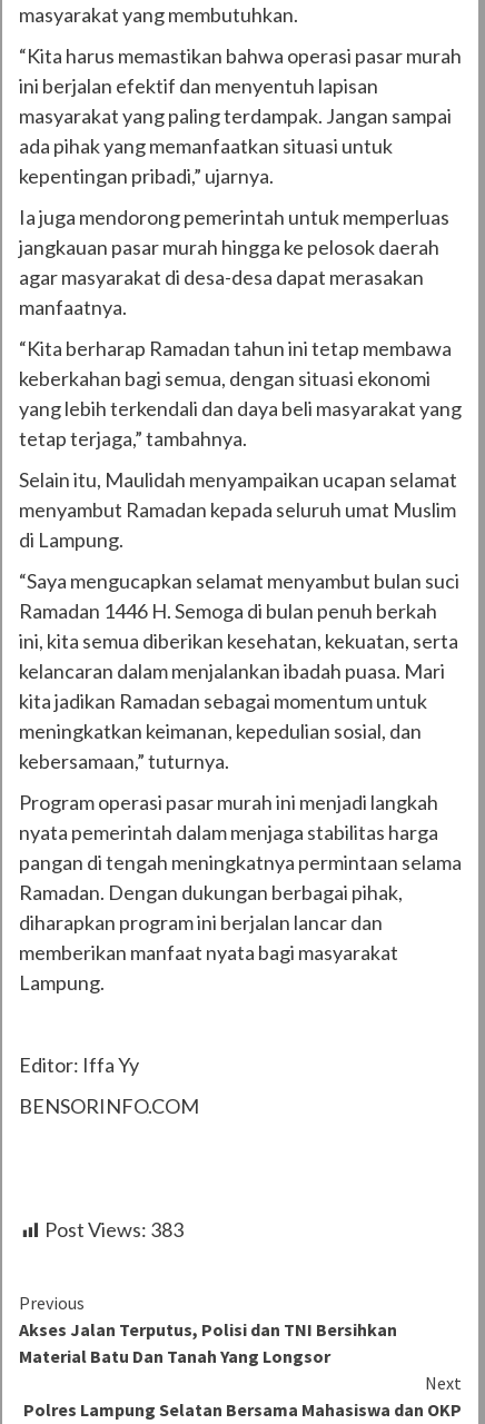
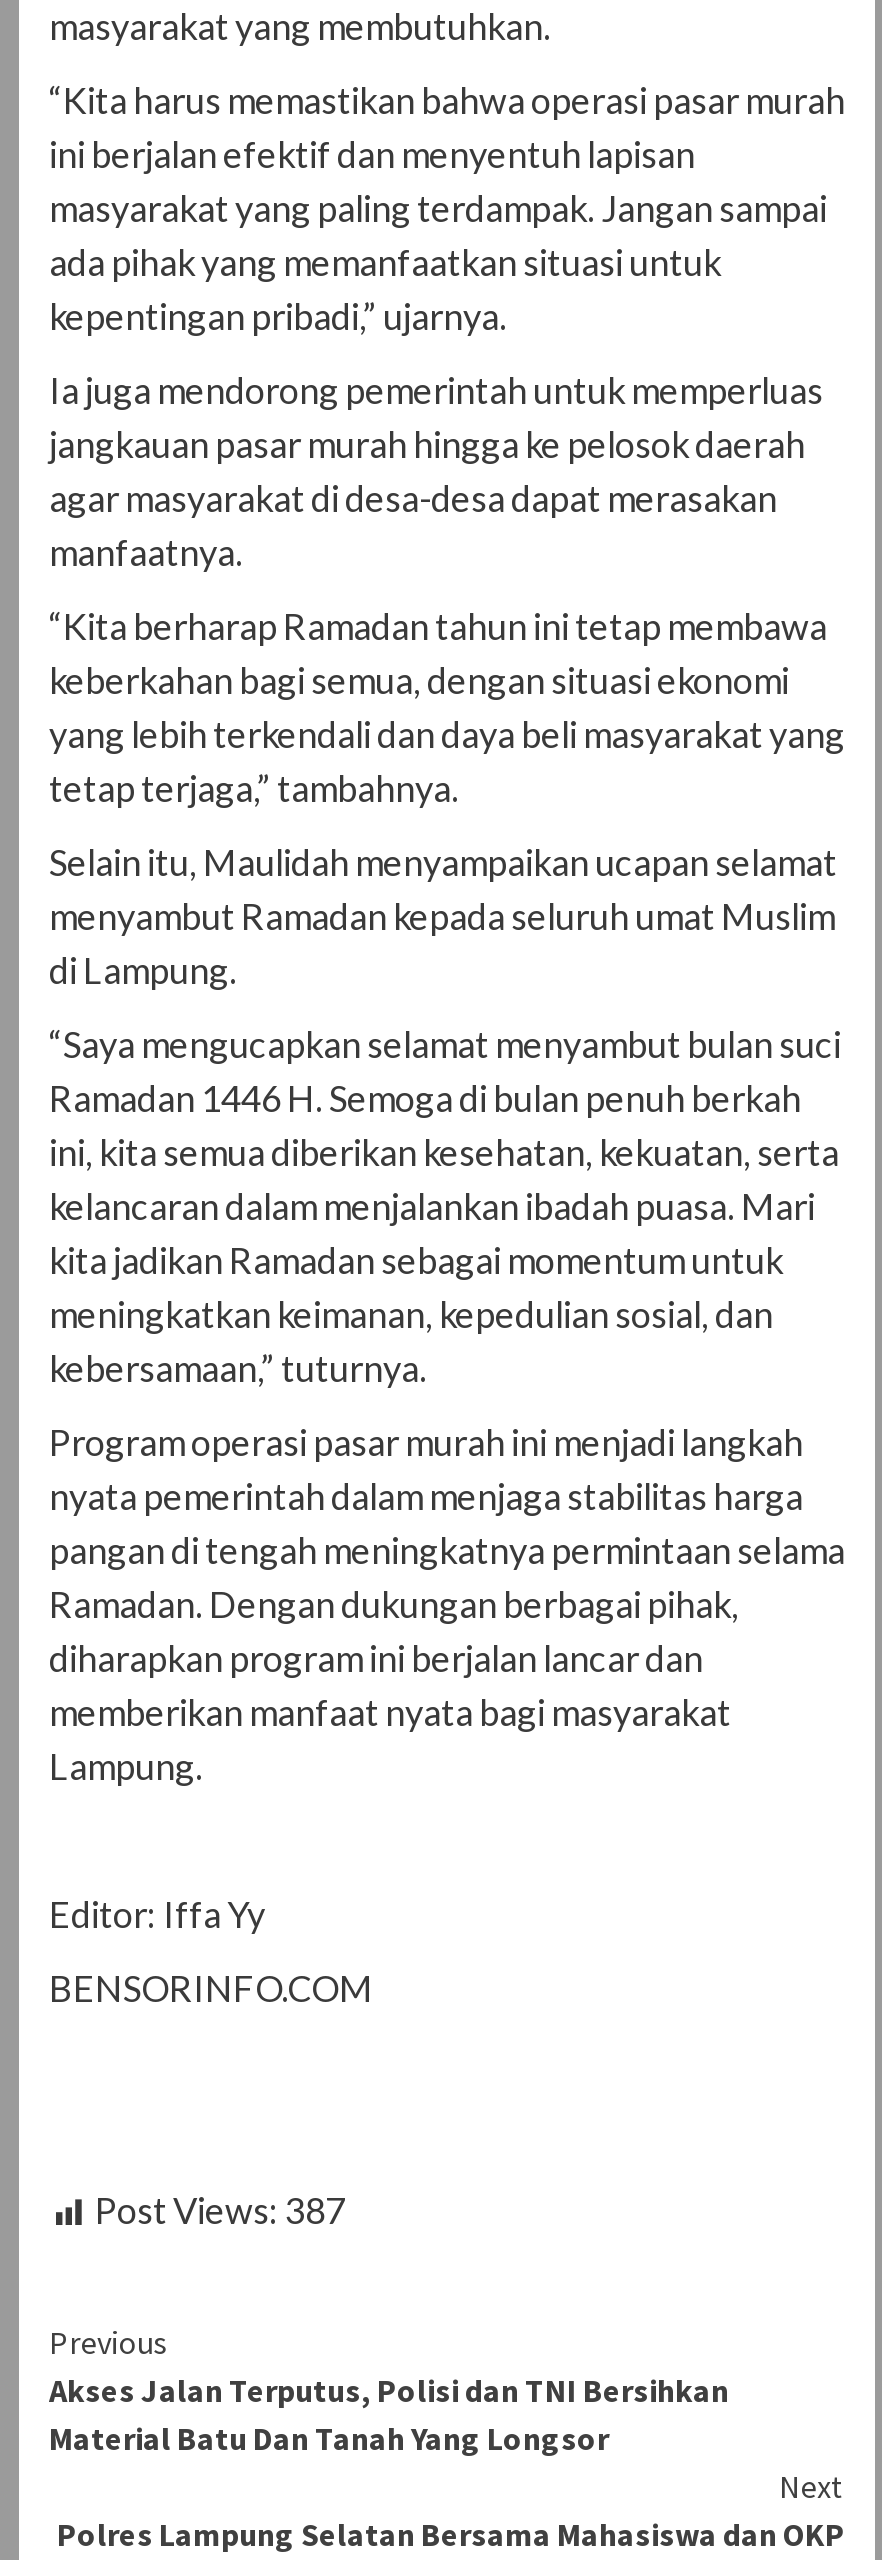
- Post Views: 383
+ Post Views: 387
